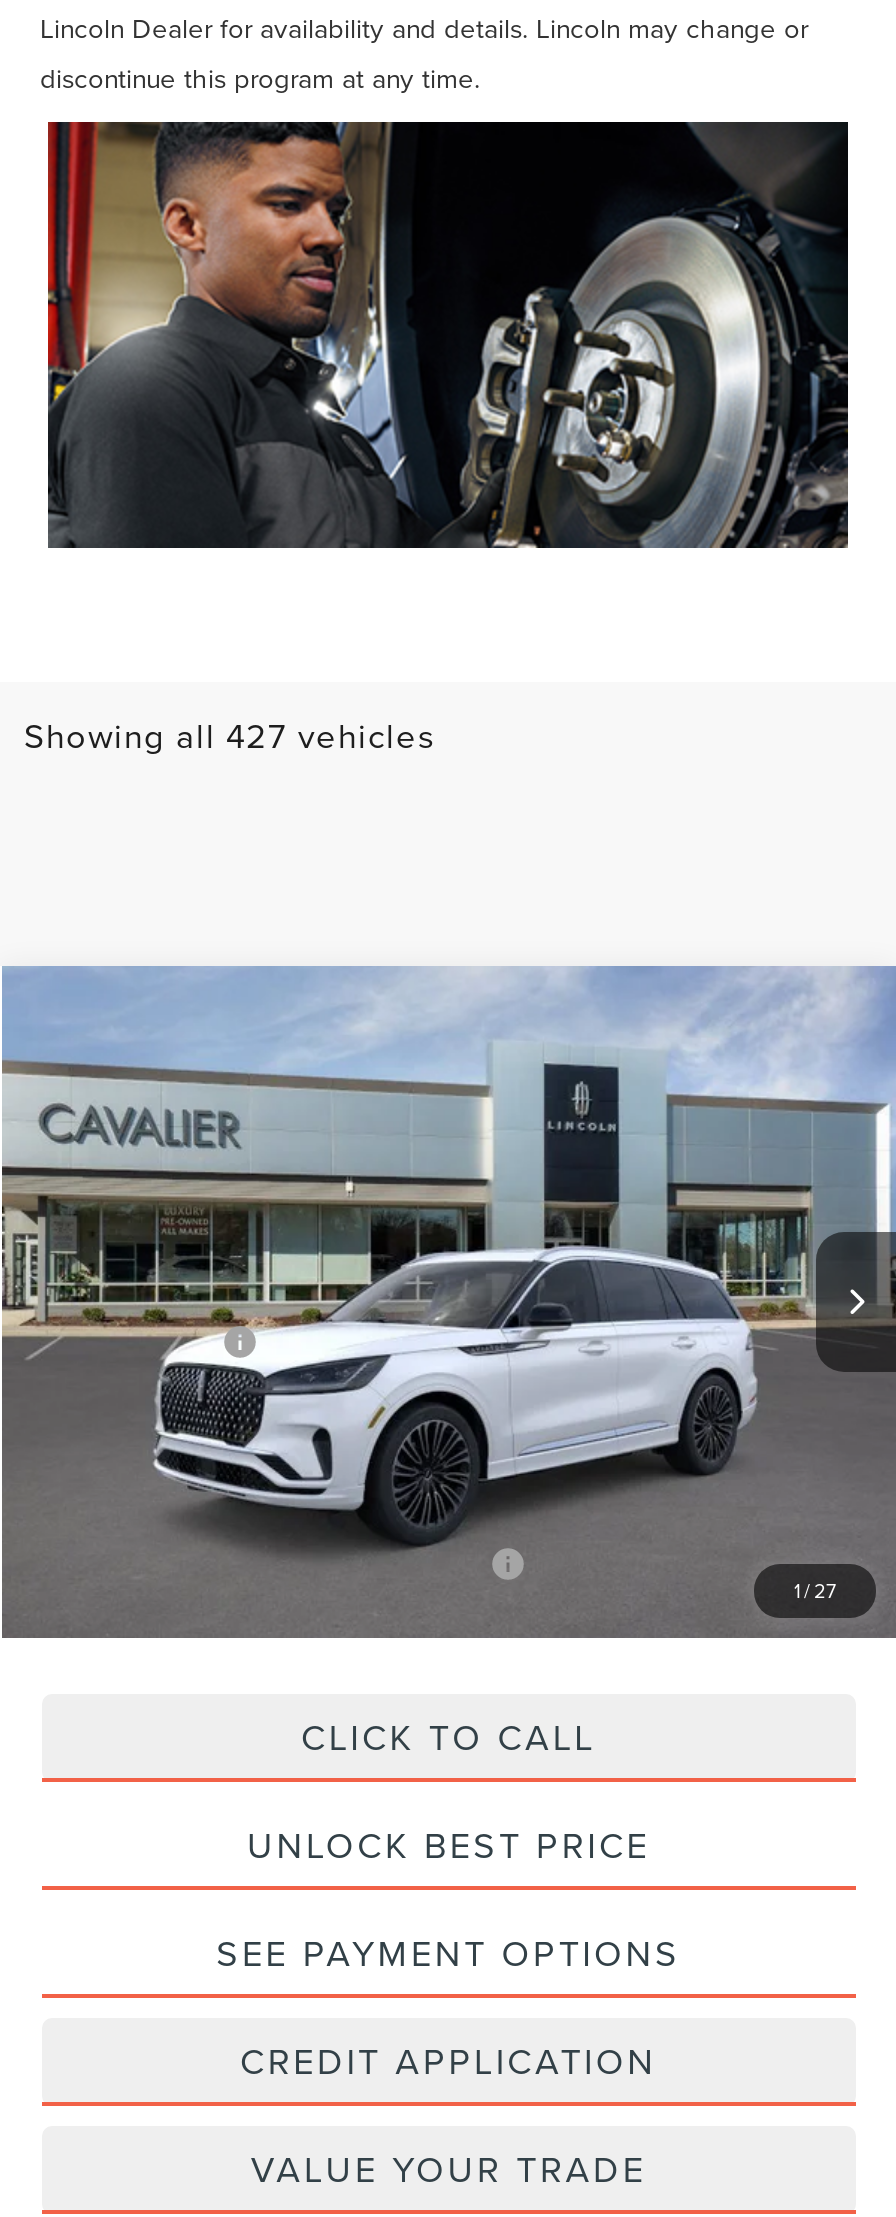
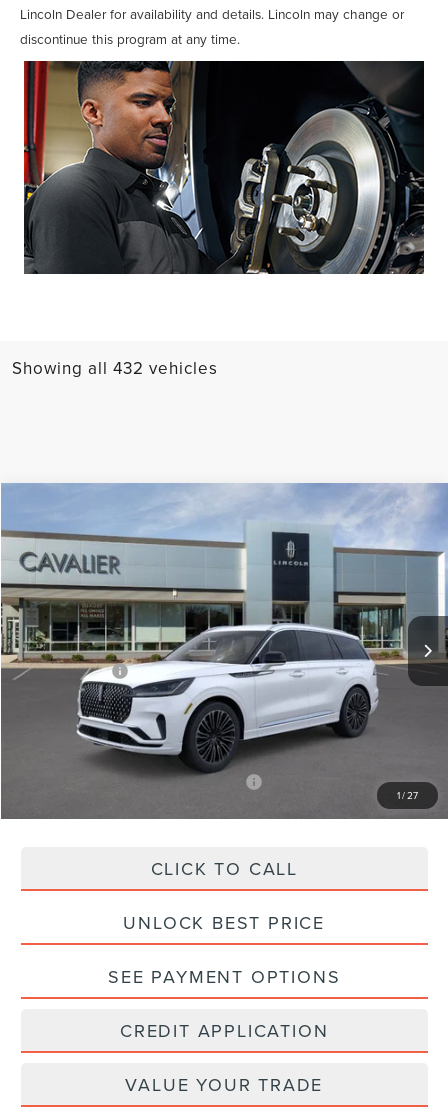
- Showing all 427 vehicles
+ Showing all 432 vehicles
